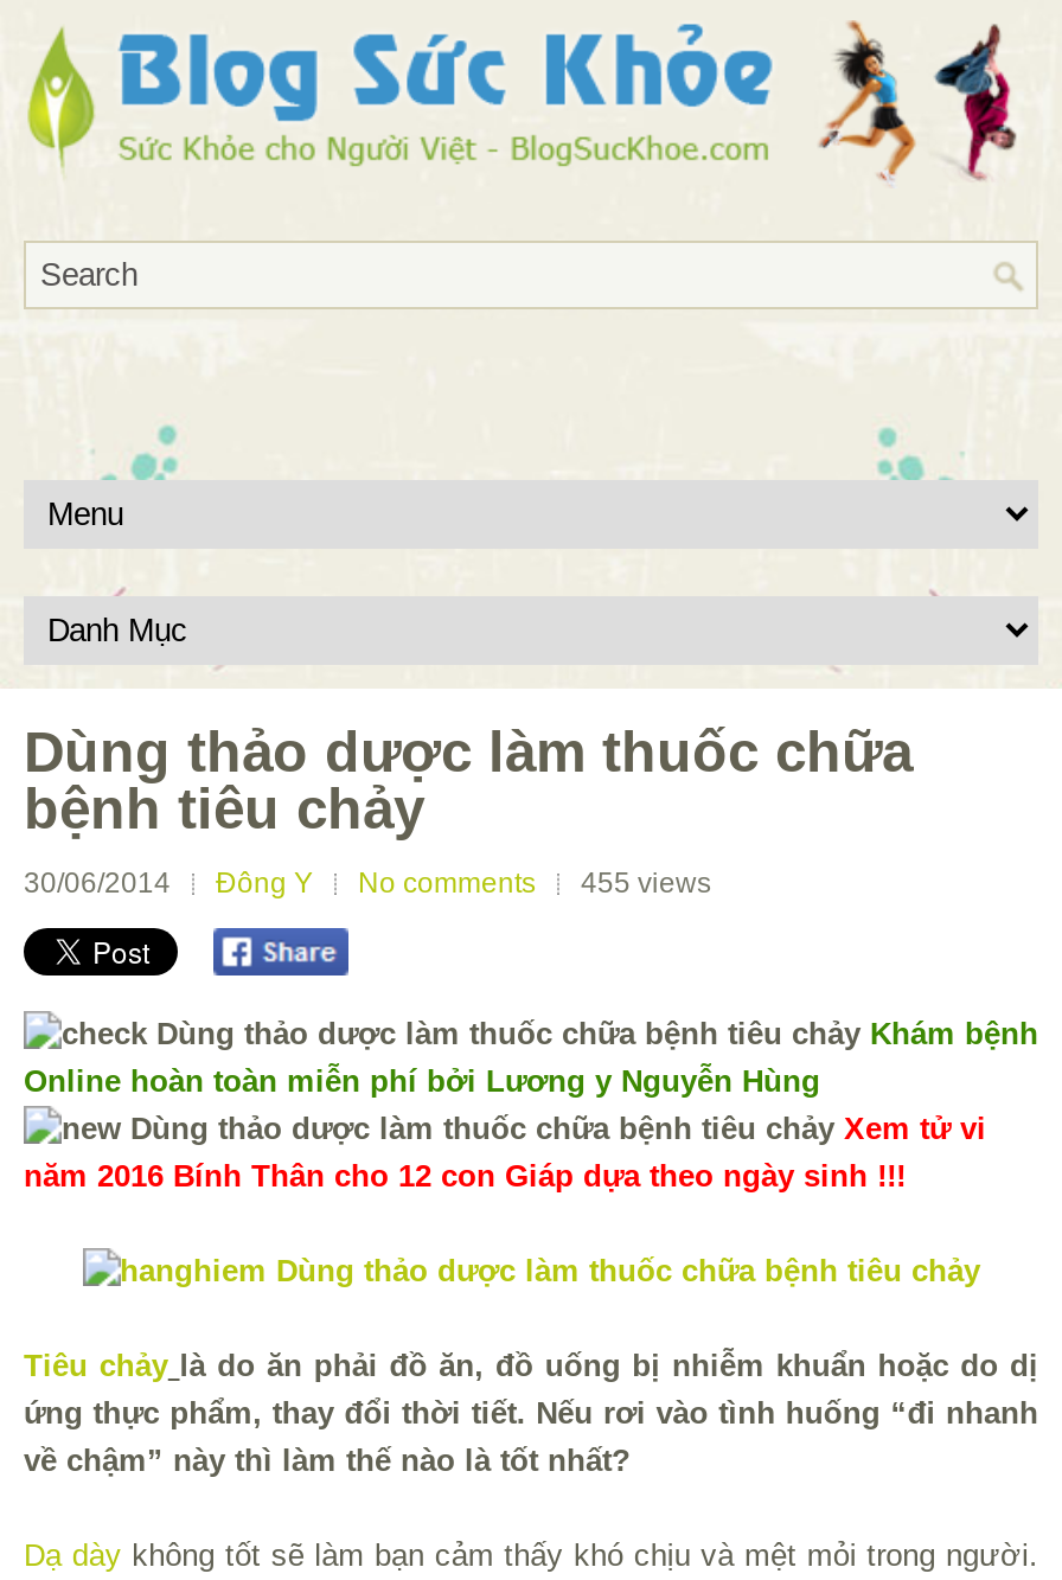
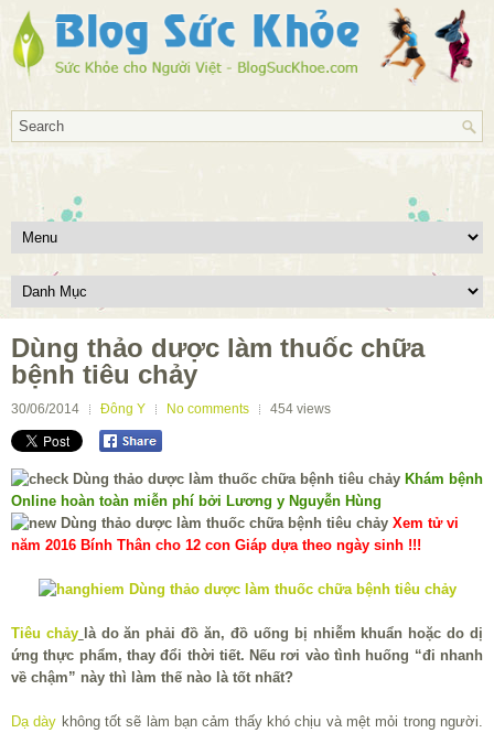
- 30/06/2014 Đông Y No comments 455 views
+ 30/06/2014 Đông Y No comments 454 views
